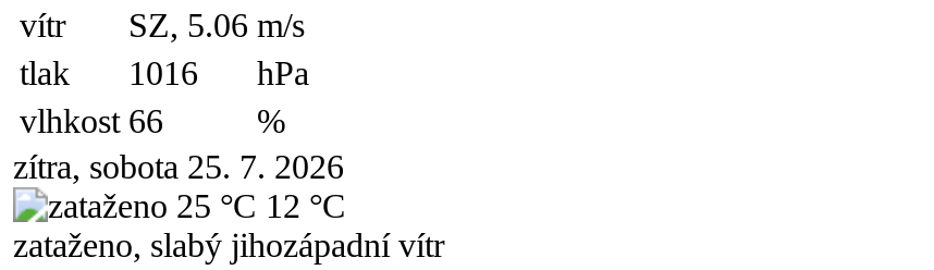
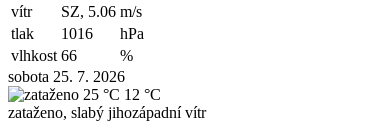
- zítra, sobota 25. 7. 2026
+ sobota 25. 7. 2026
